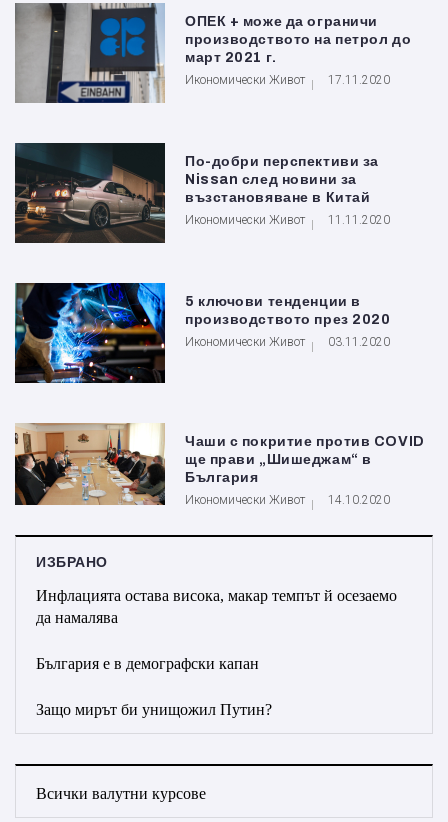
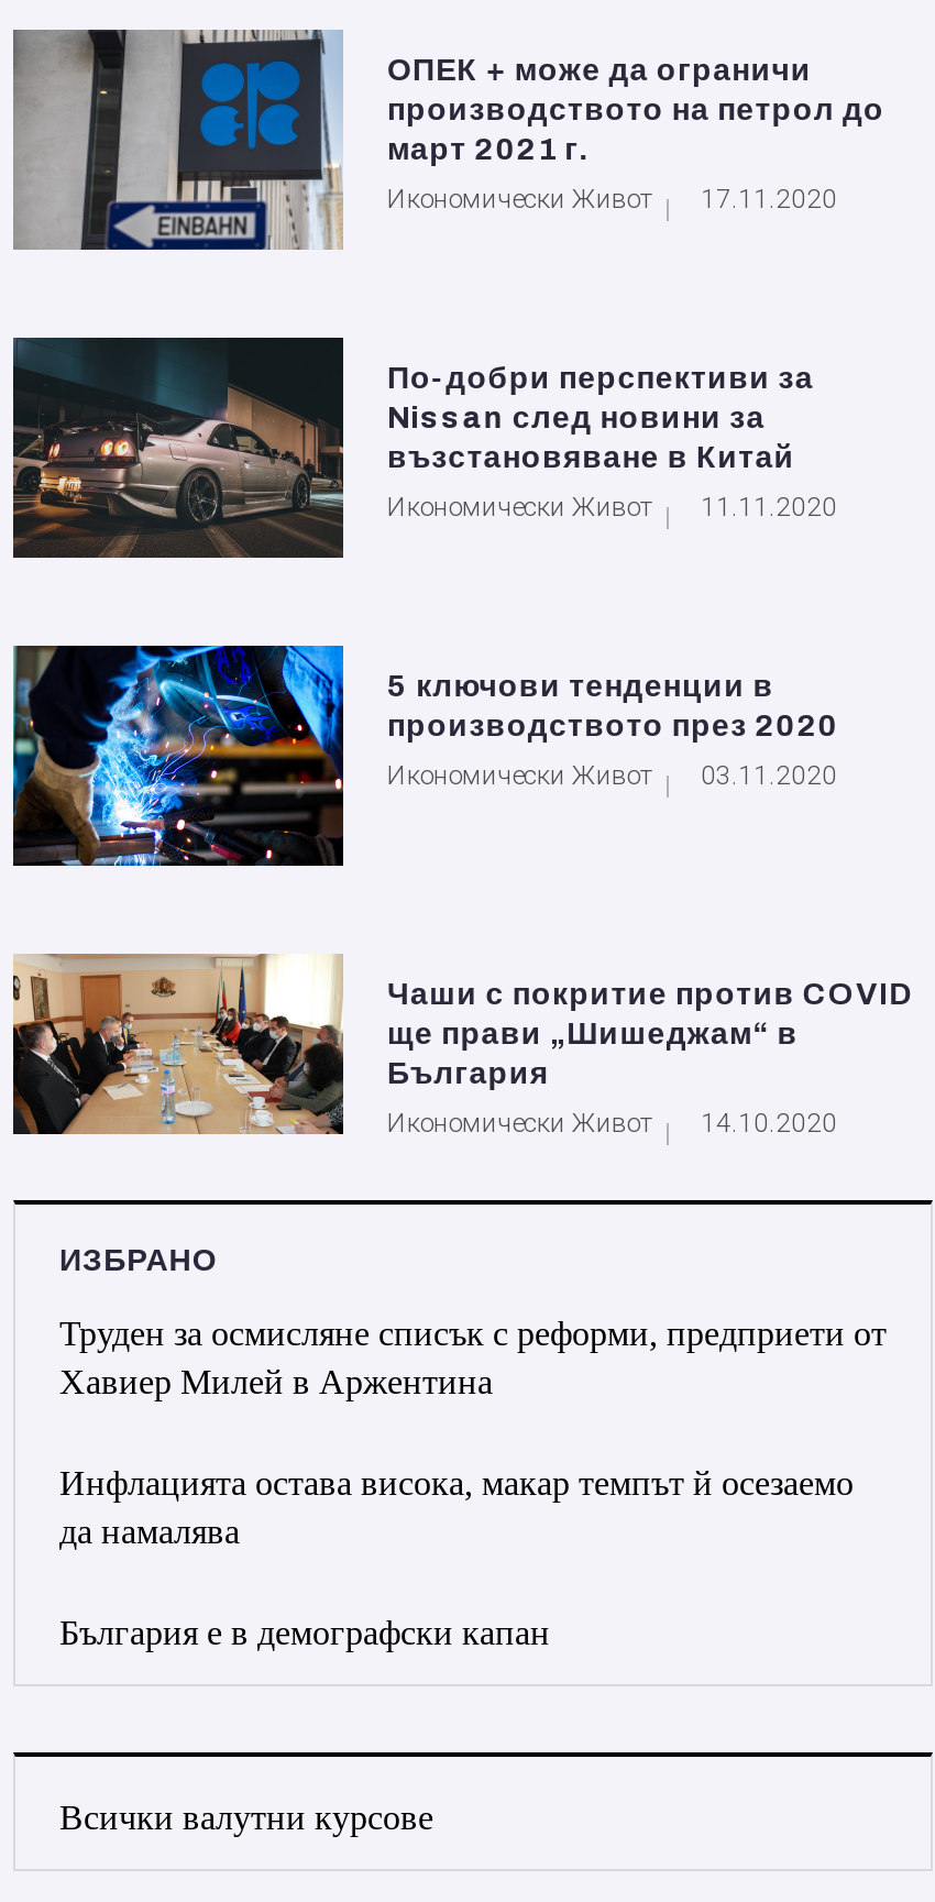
+ Труден за осмисляне списък с реформи, предприети от
+ Хавиер Милей в Аржентина

moved down: Инфлацията остава висока, макар темпът й осезаемо | да намалява | България е в демографски капан

- Защо мирът би унищожил Путин?
